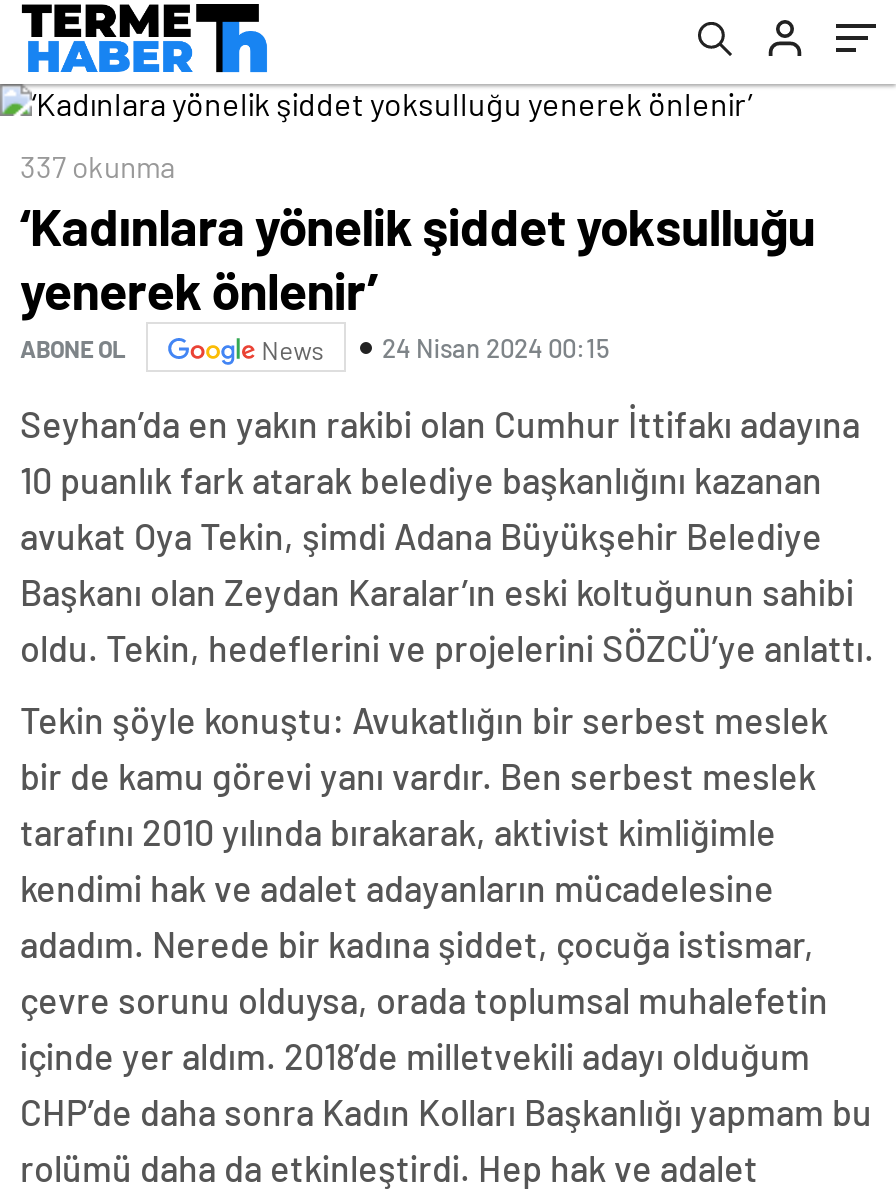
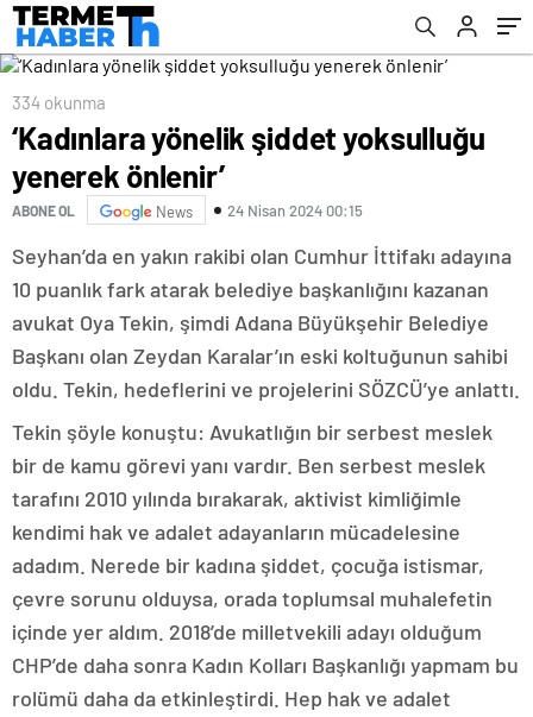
- 337 okunma
+ 334 okunma
